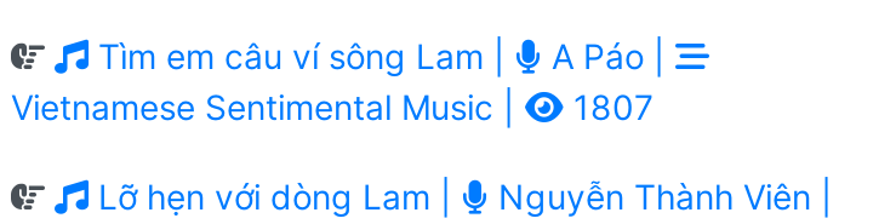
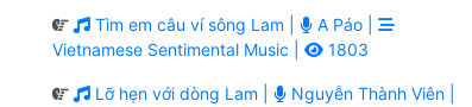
- 1807
+ 1803
